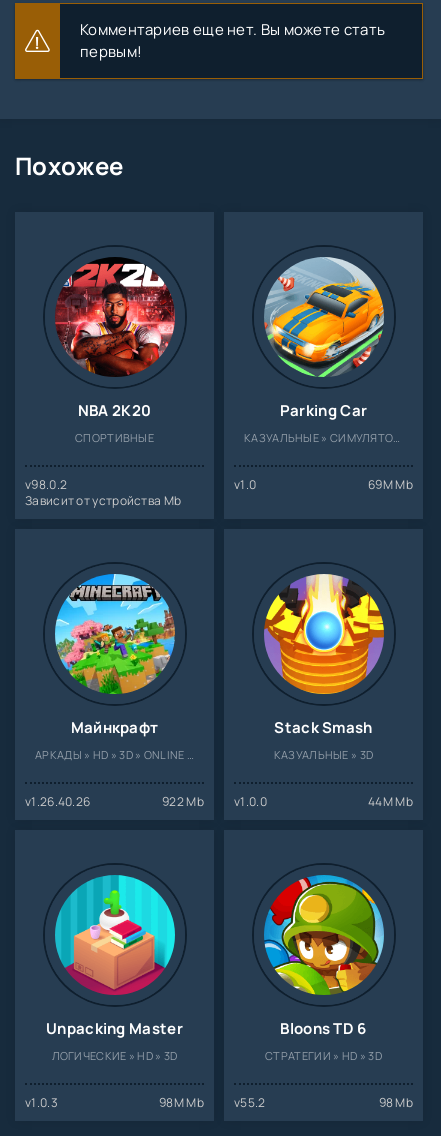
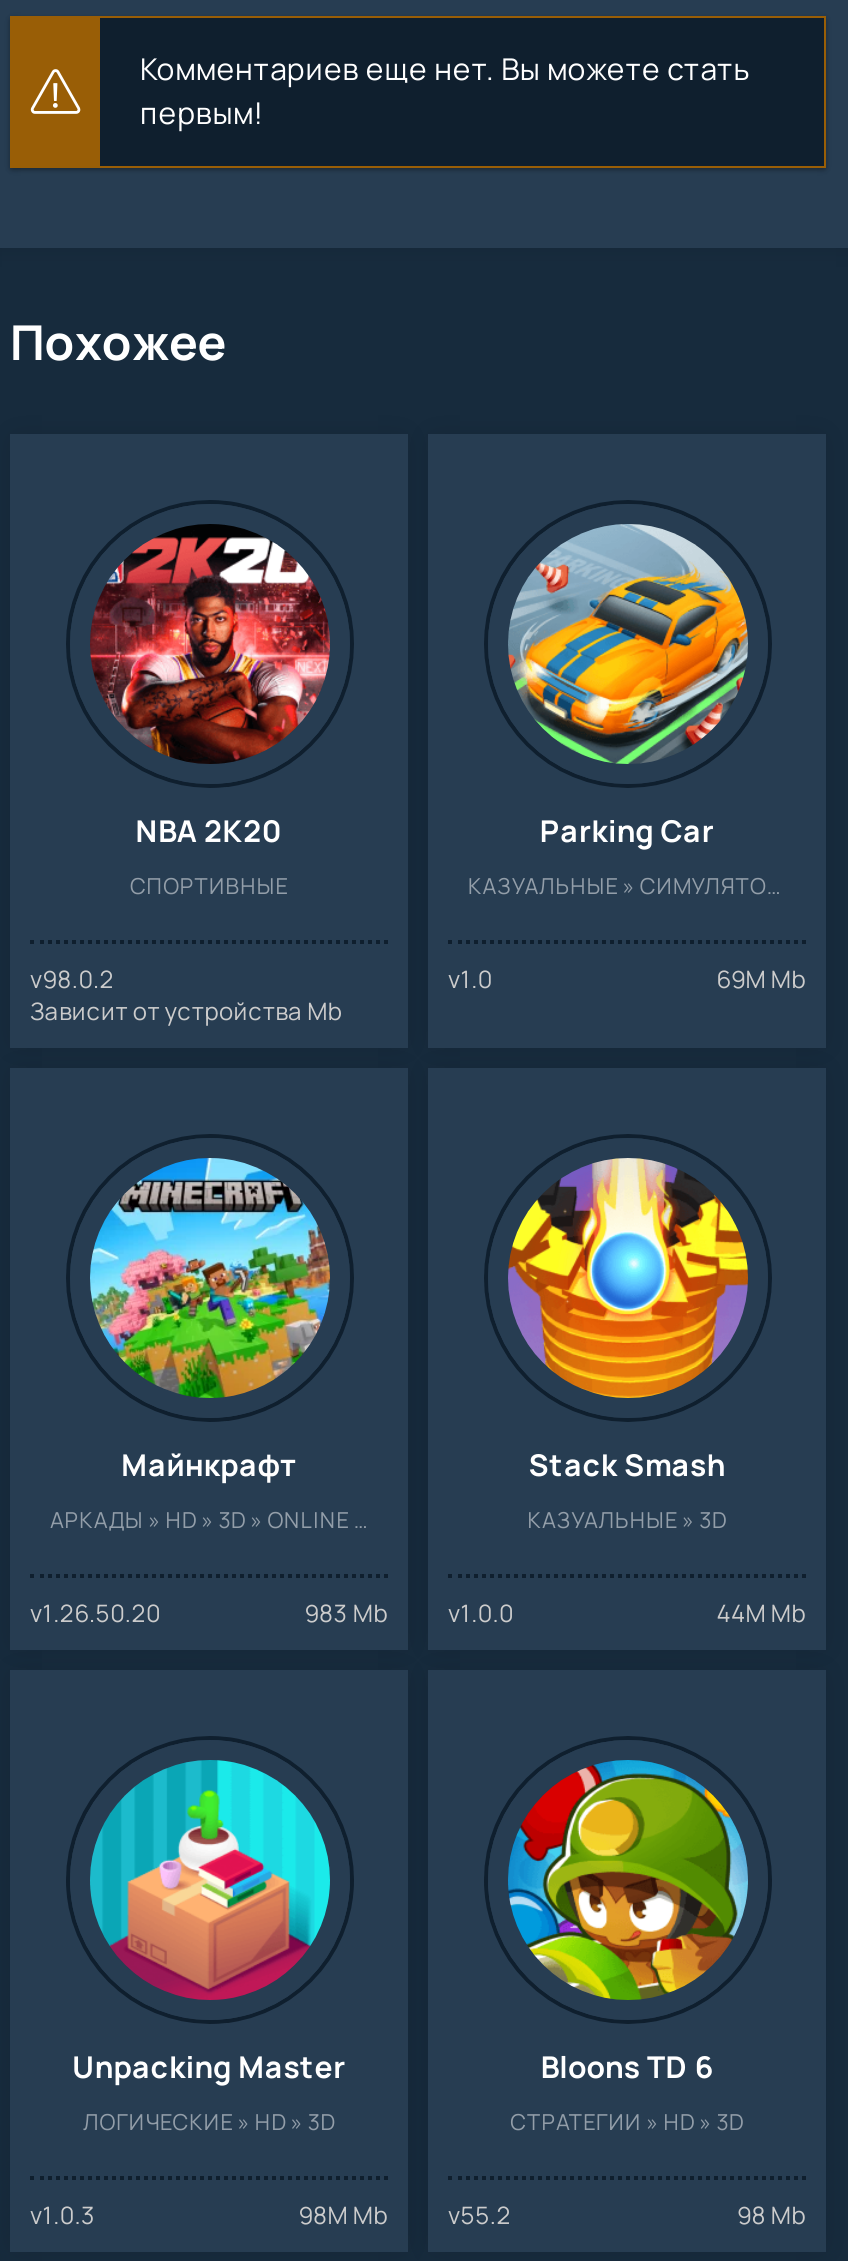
- v1.26.40.26
- 922 Mb
+ v1.26.50.20
+ 983 Mb
